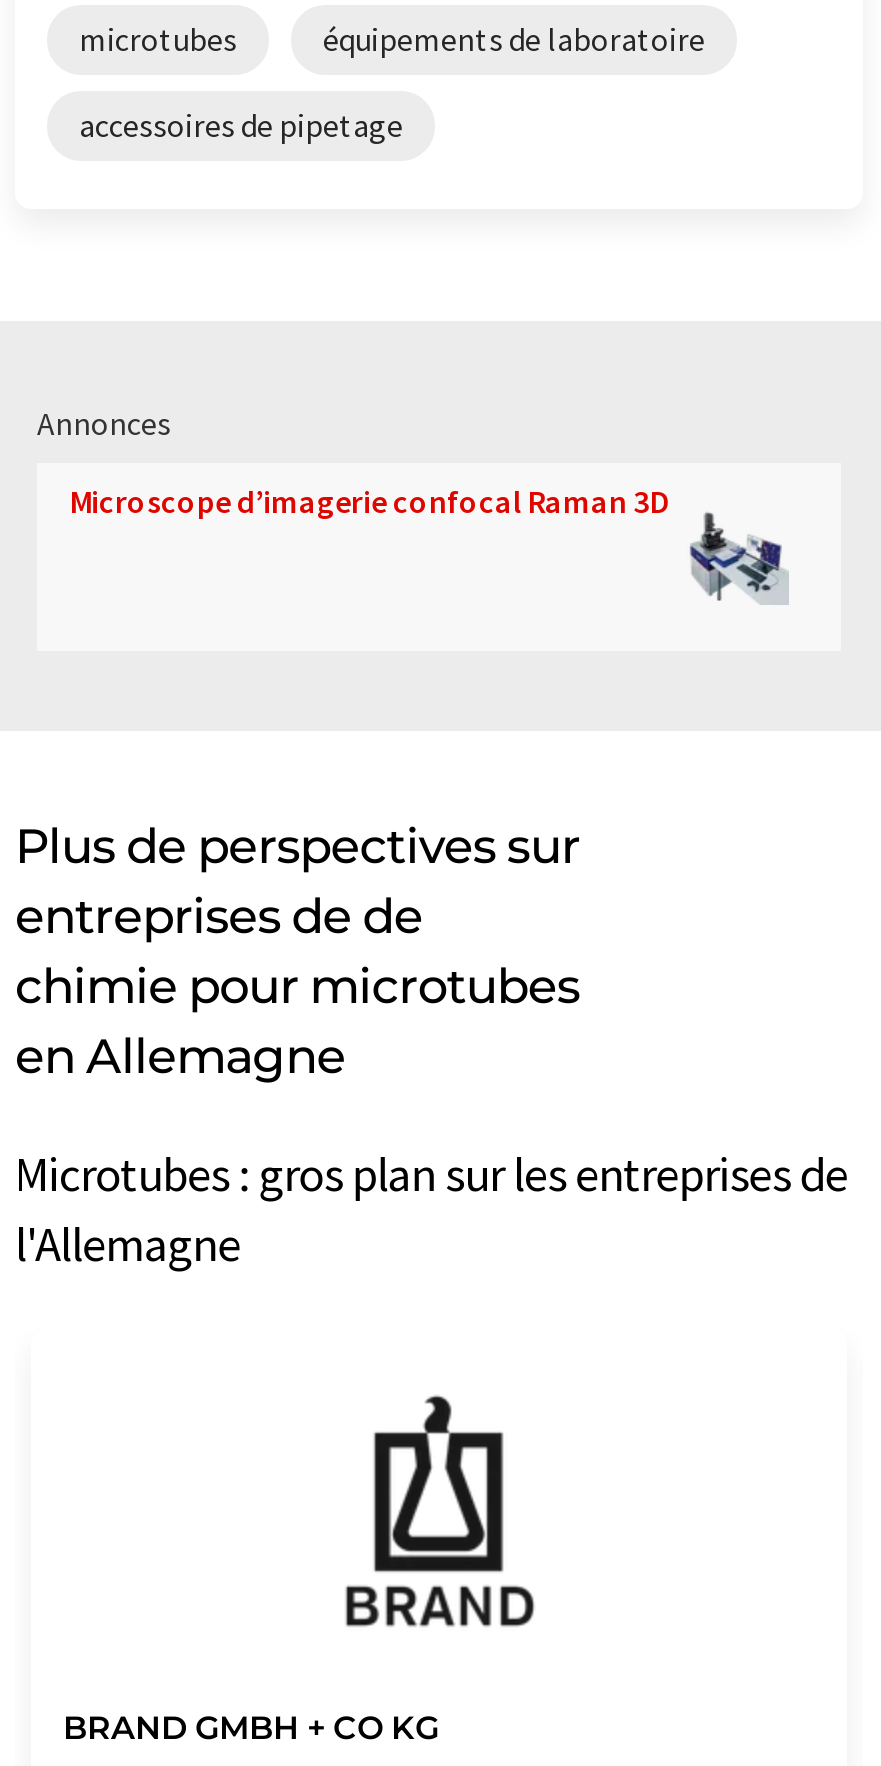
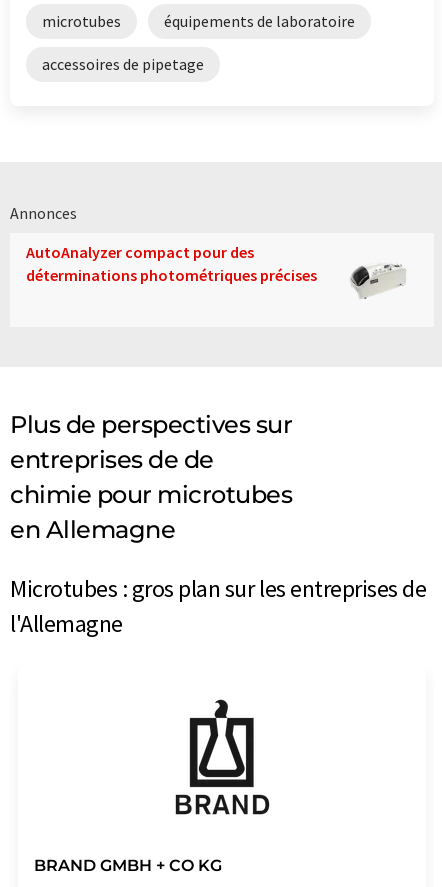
- [image]
- Microscope d’imagerie confocal Raman 3D
+ [image]
+ AutoAnalyzer compact pour des
+ déterminations photométriques précises
